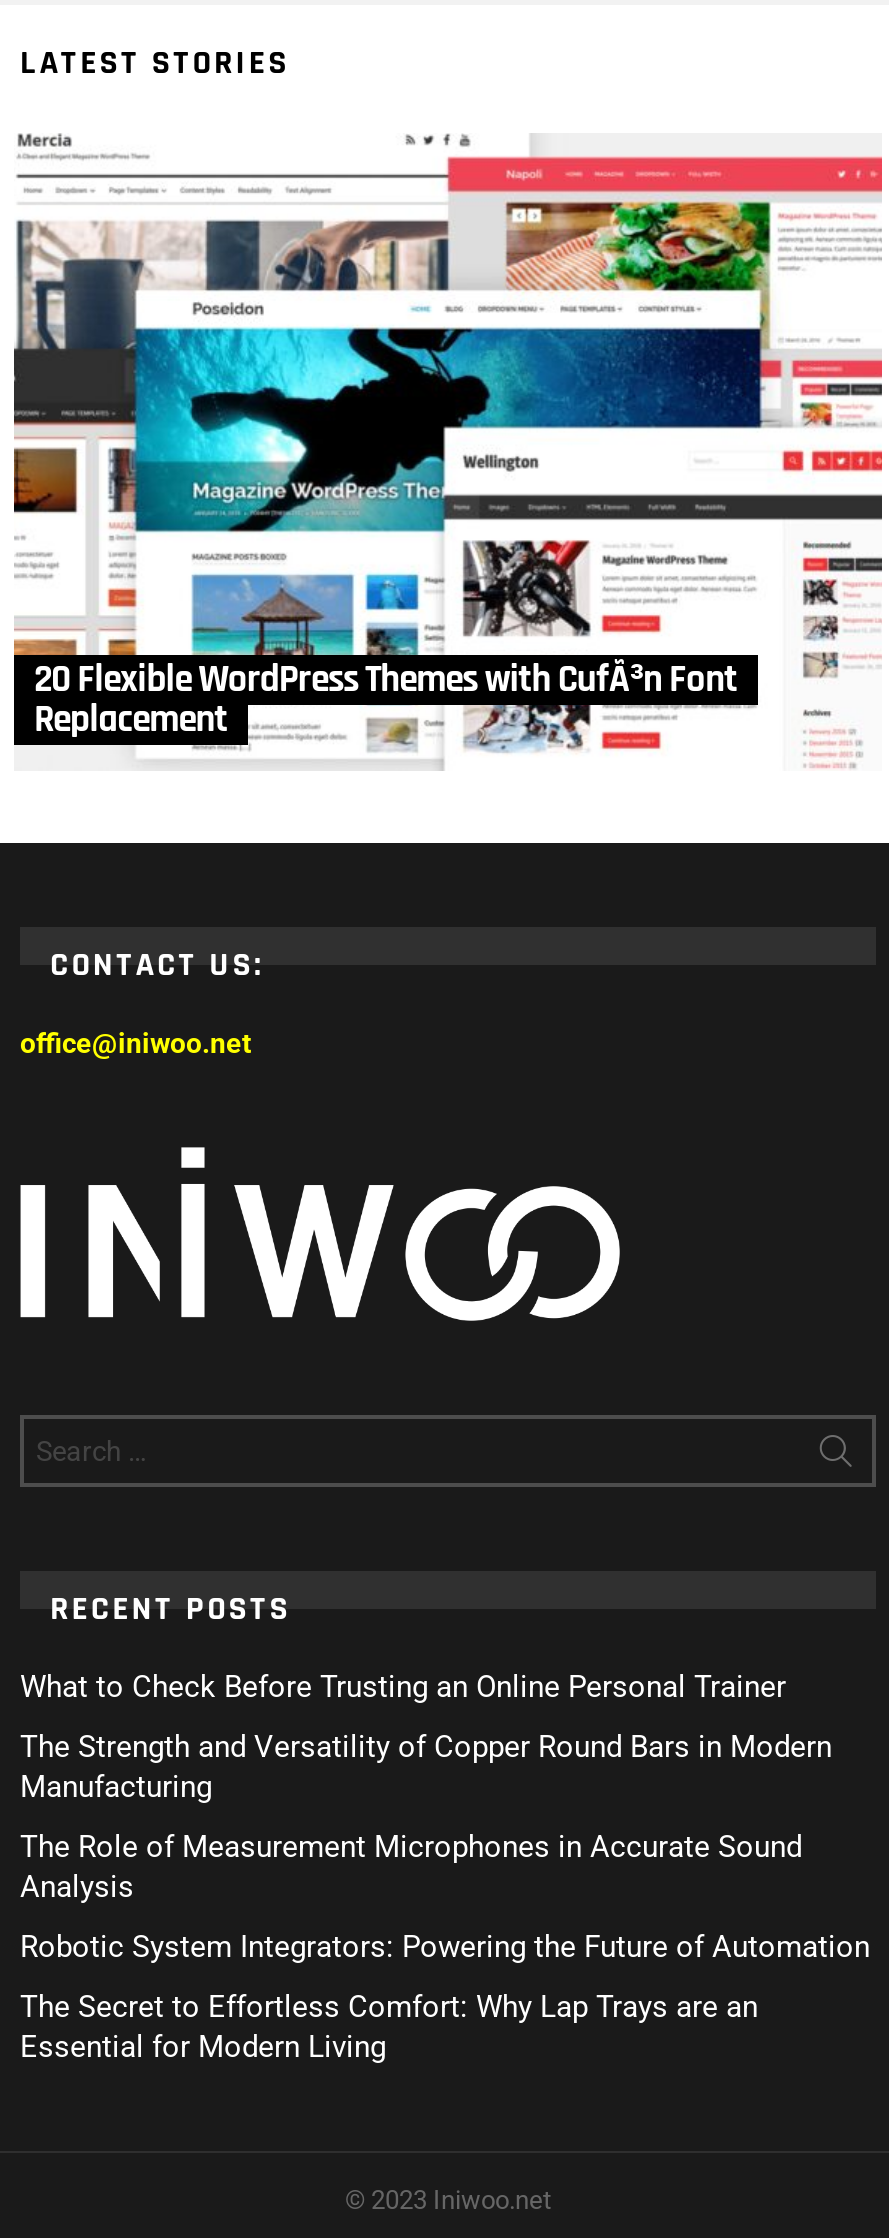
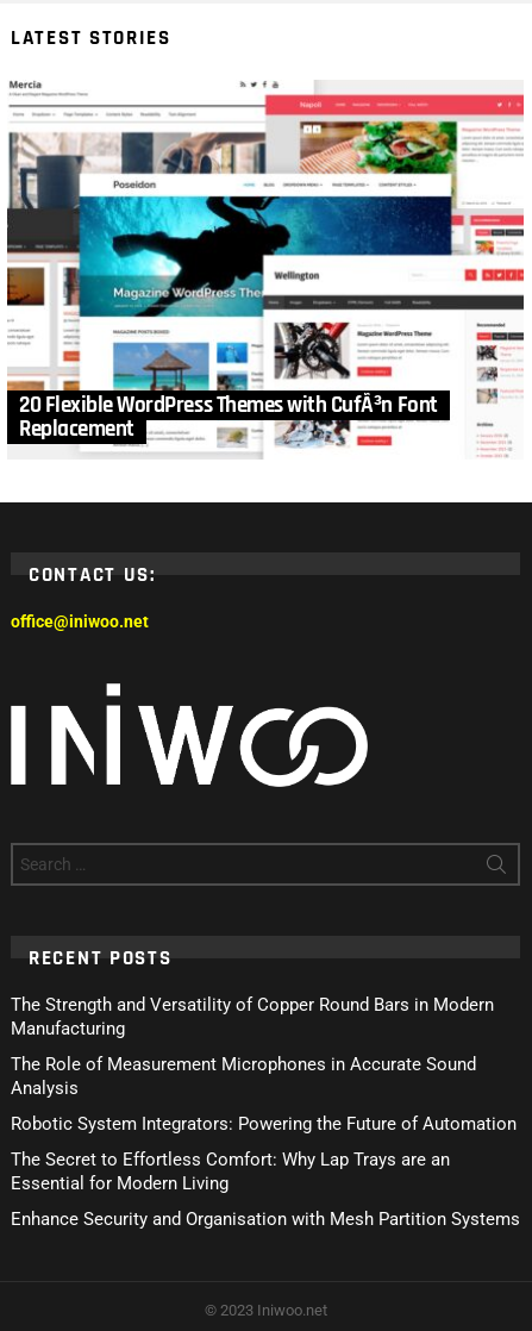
- What to Check Before Trusting an Online Personal Trainer

moved up: The Strength and Versatility of Copper Round Bars in Modern | Manufacturing | The Role of Measurement Microphones in Accurate Sound | Analysis | Robotic System Integrators: Powering the Future of Automation | The Secret to Effortless Comfort: Why Lap Trays are an | Essential for Modern Living

+ Enhance Security and Organisation with Mesh Partition Systems
